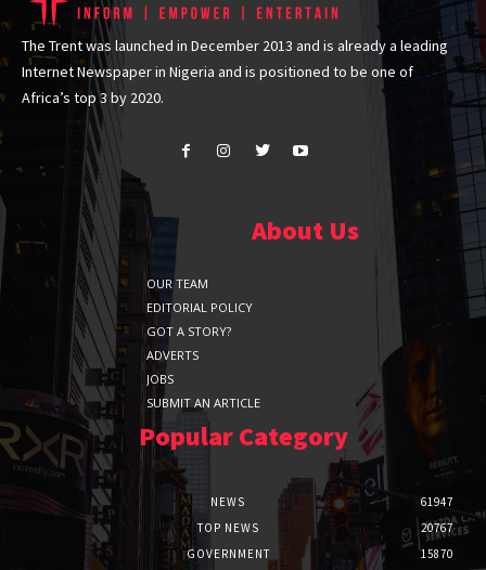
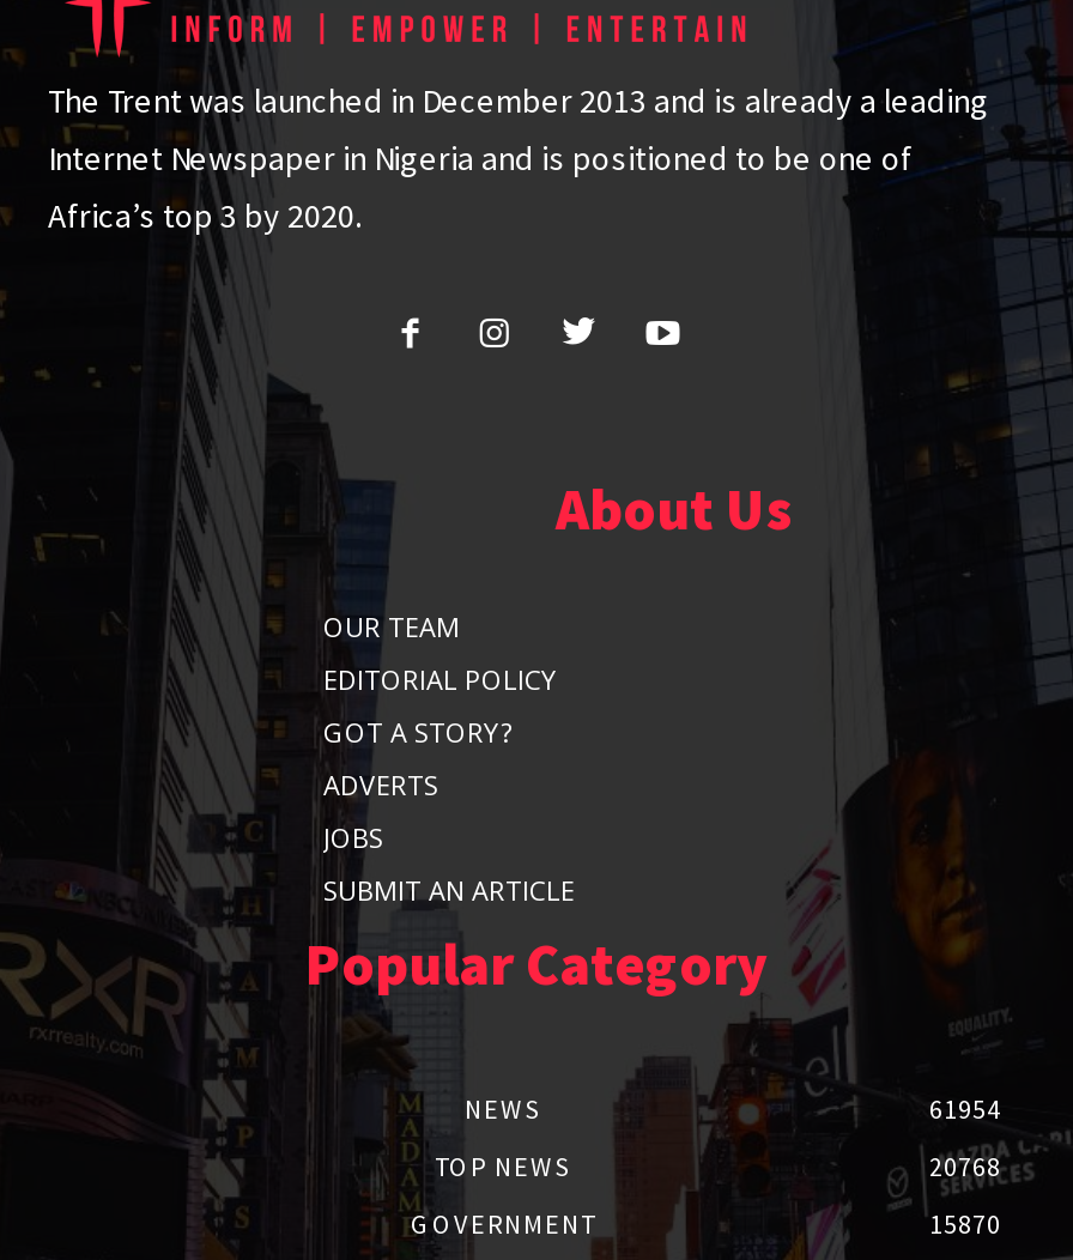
- 61947
+ 61954

- 20767
+ 20768
